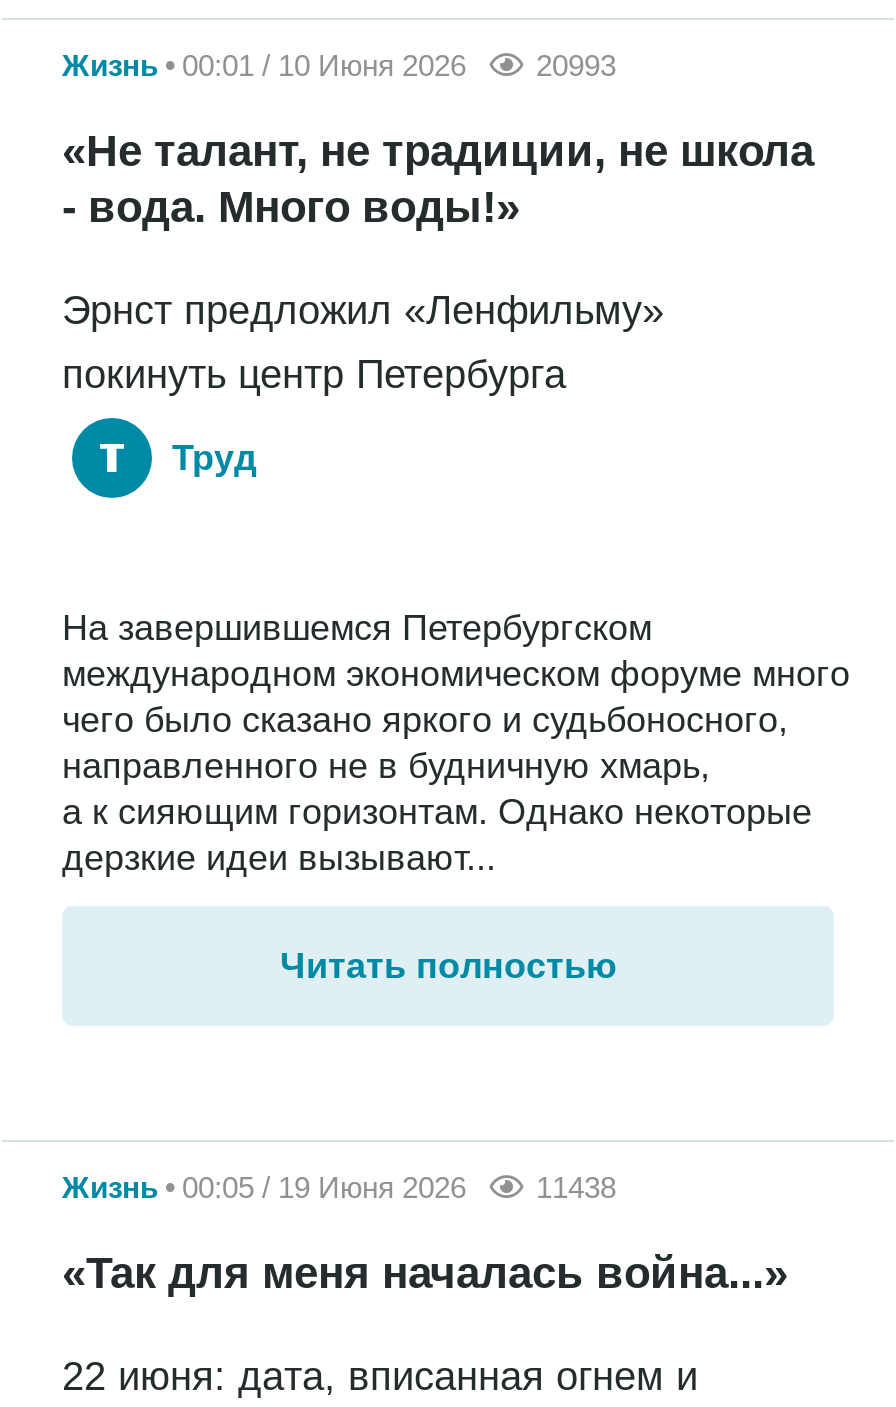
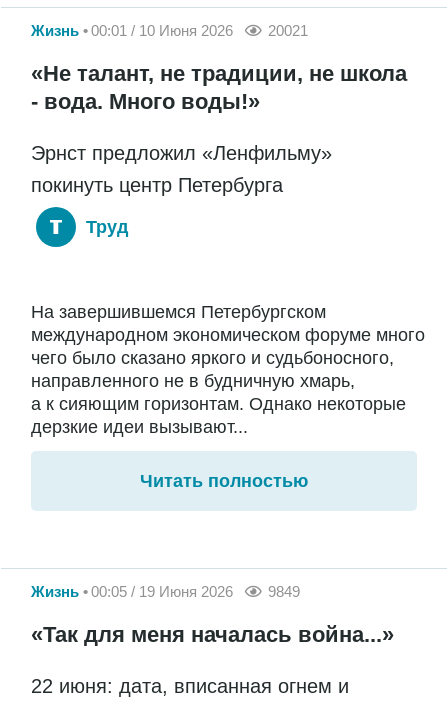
- 20993
+ 20021

- 11438
+ 9849
